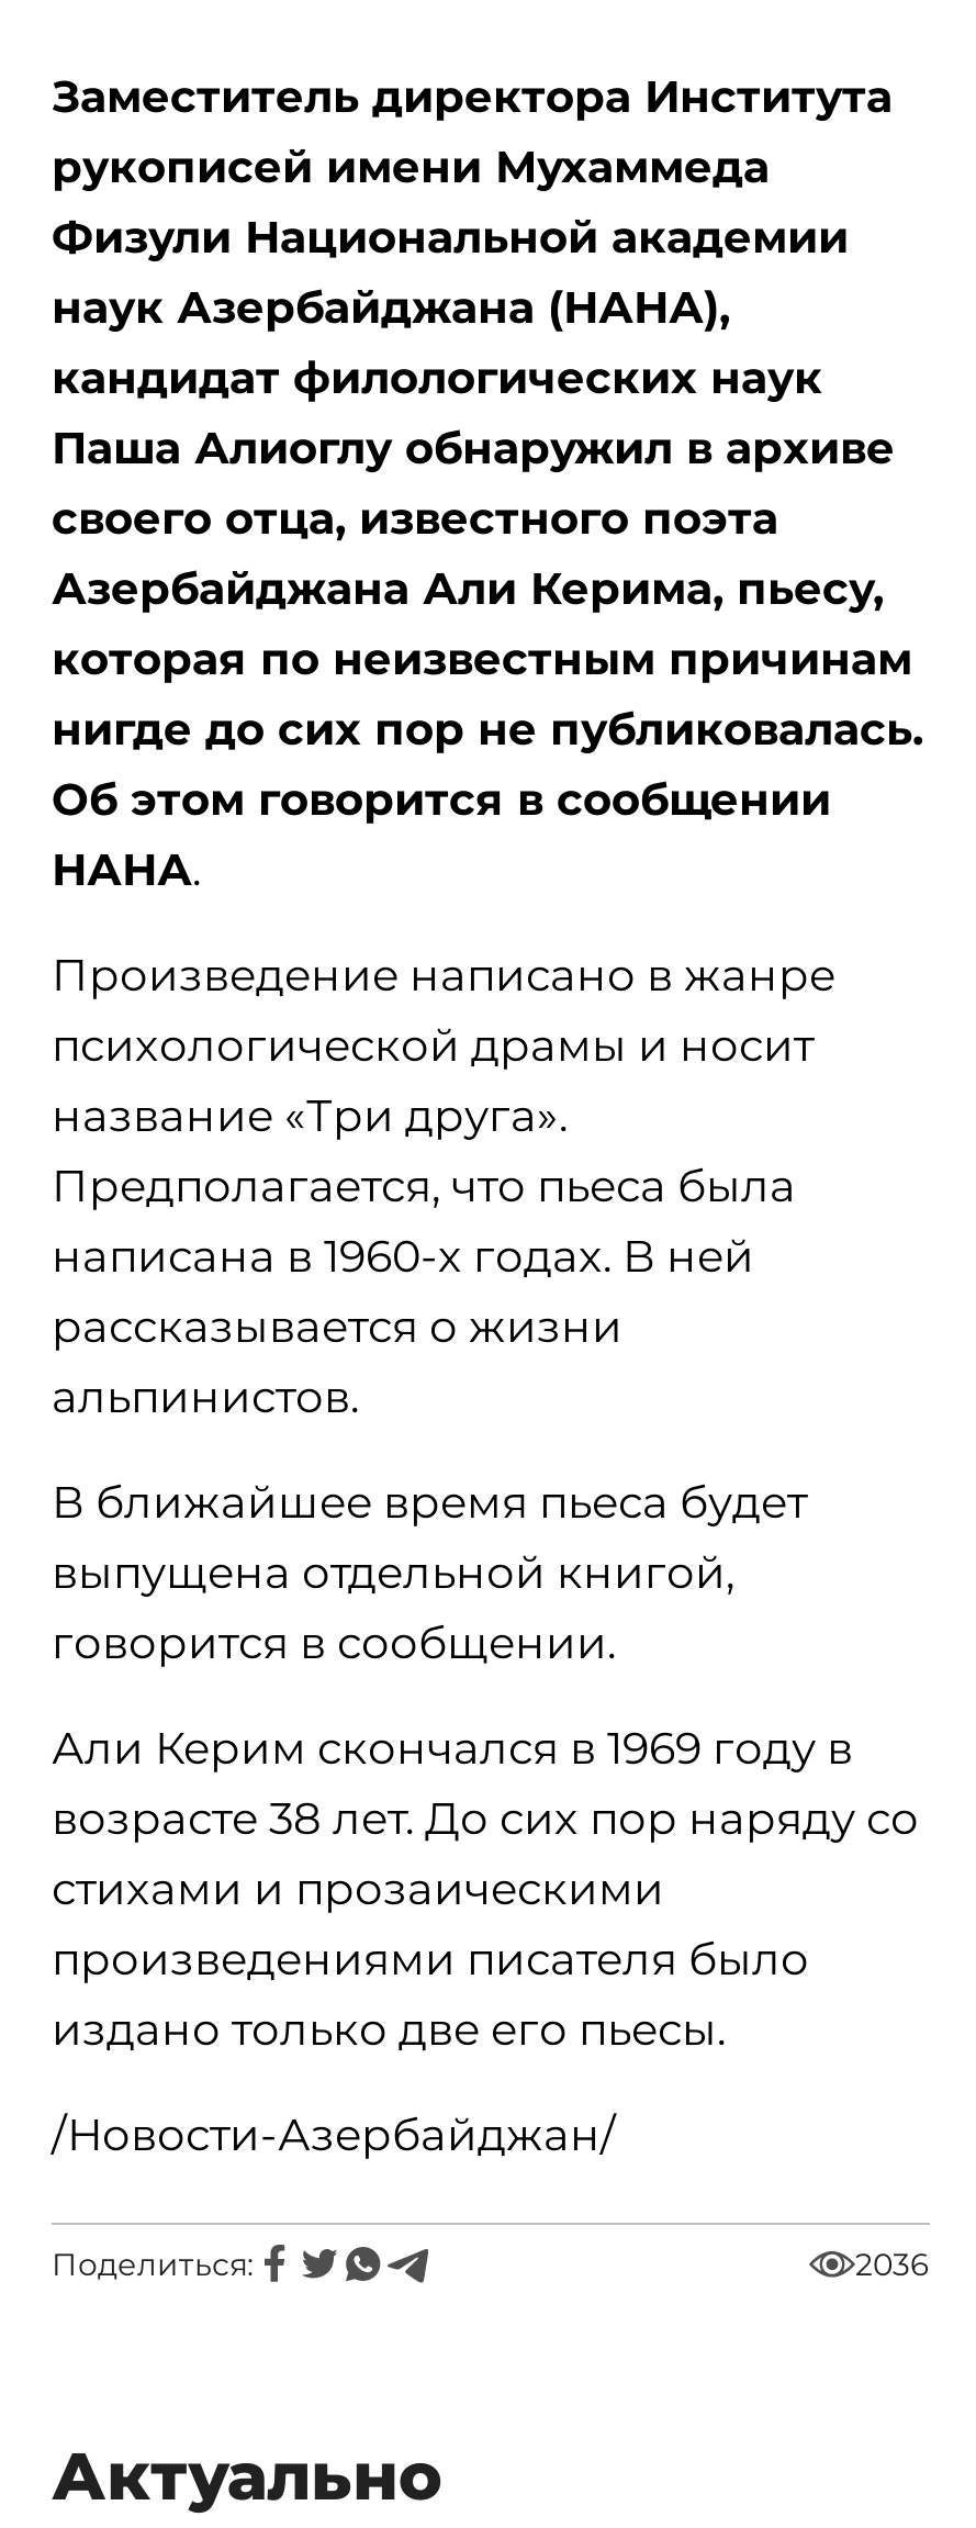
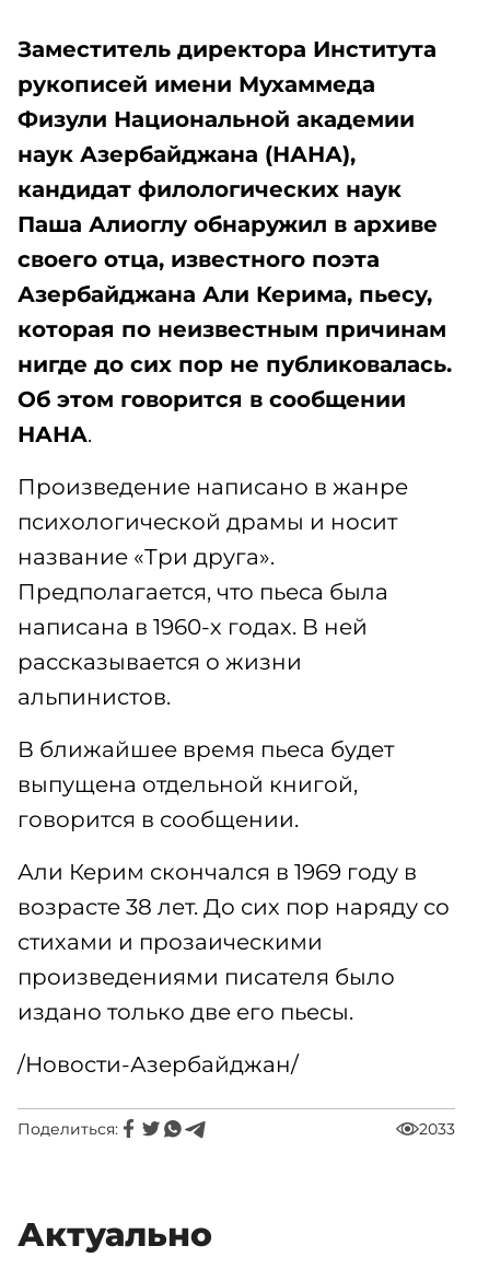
- 2036
+ 2033
